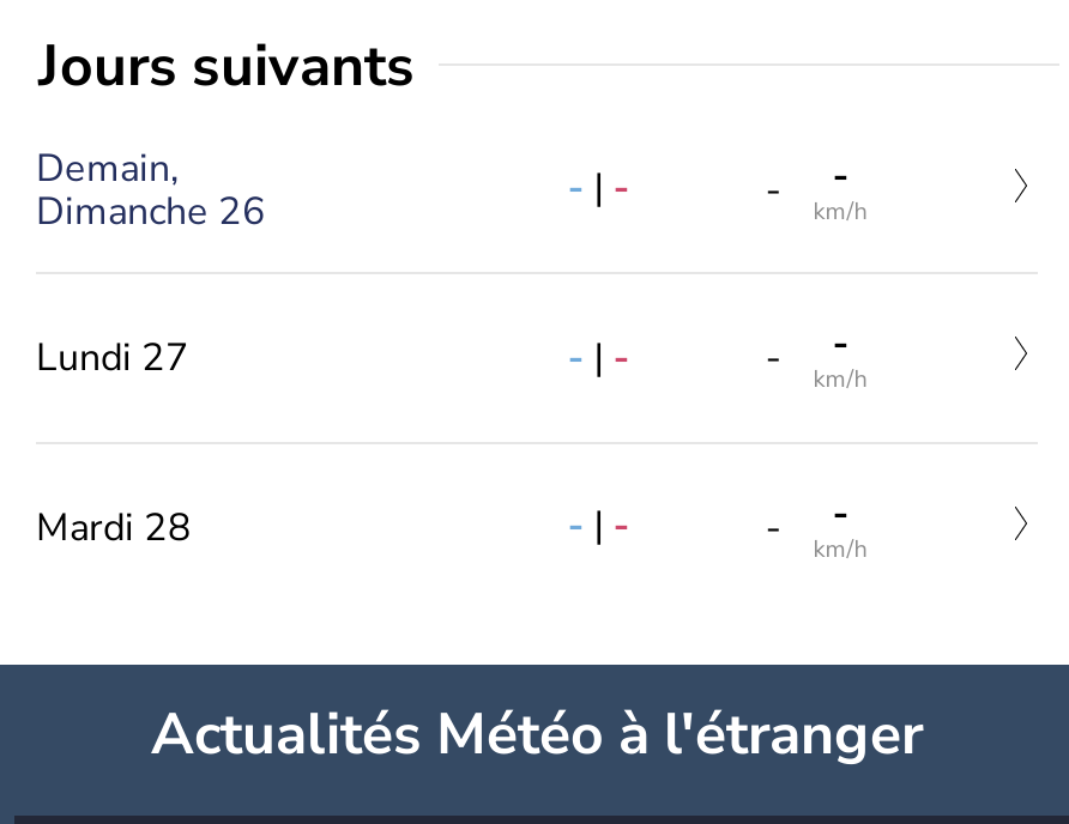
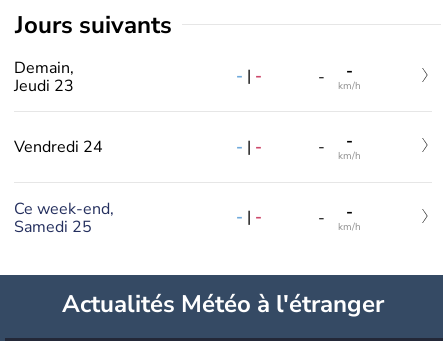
- Dimanche 26
+ Jeudi 23

- Lundi 27
+ Vendredi 24

- Mardi 28
+ Ce week-end,
+ Samedi 25
